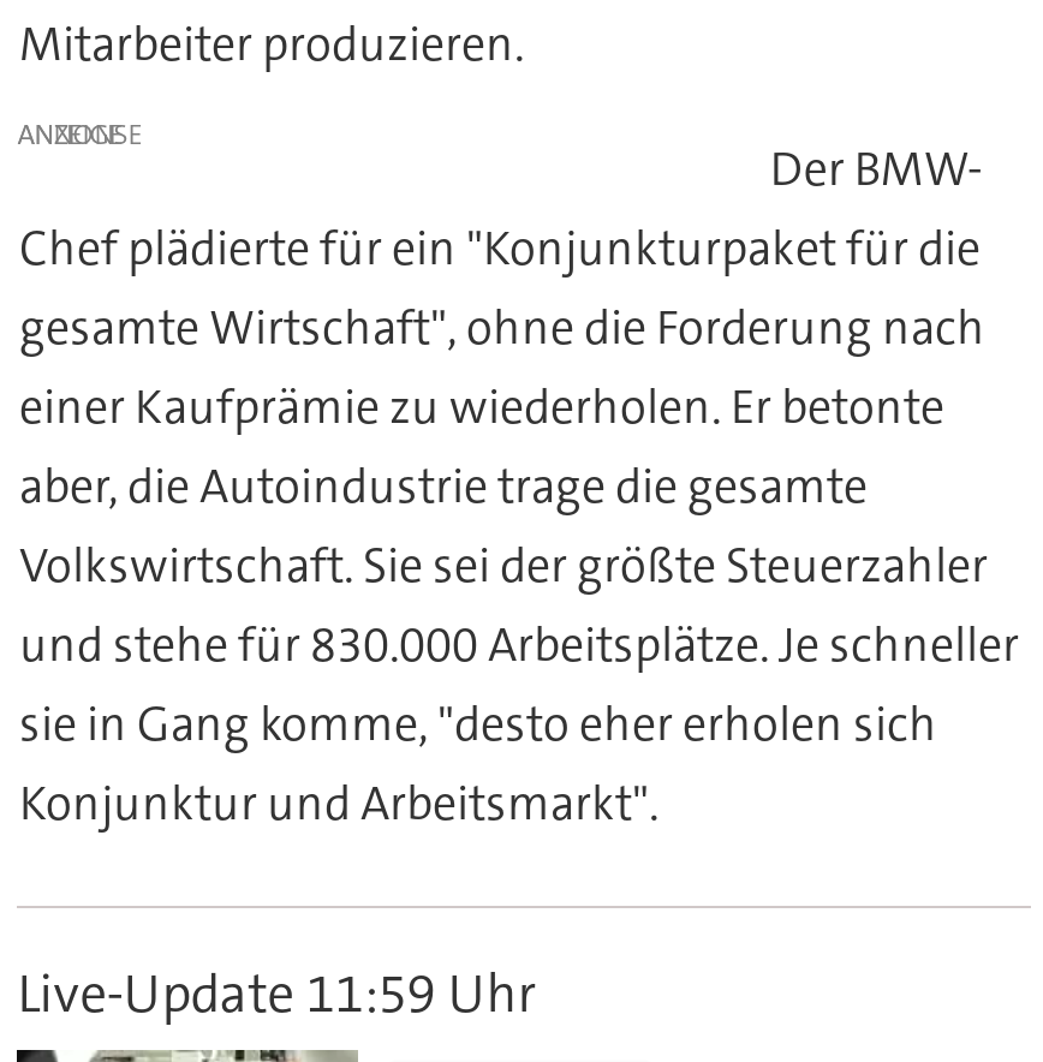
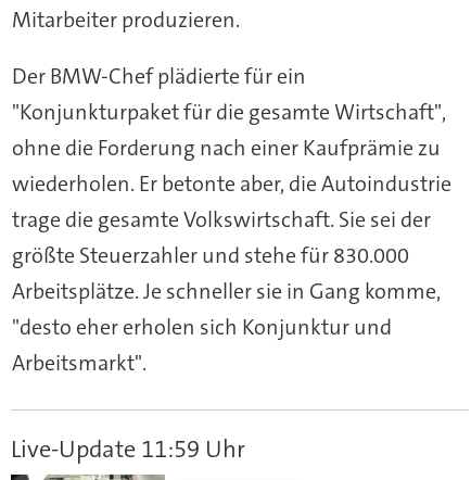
- ANZEIGE
- Der BMW-
- Chef plädierte für ein "Konjunkturpaket für die
- gesamte Wirtschaft", ohne die Forderung nach
- einer Kaufprämie zu wiederholen. Er betonte
- aber, die Autoindustrie trage die gesamte
- Volkswirtschaft. Sie sei der größte Steuerzahler
- und stehe für 830.000 Arbeitsplätze. Je schneller
- sie in Gang komme, "desto eher erholen sich
- Konjunktur und Arbeitsmarkt".
+ Der BMW-Chef plädierte für ein
+ "Konjunkturpaket für die gesamte Wirtschaft",
+ ohne die Forderung nach einer Kaufprämie zu
+ wiederholen. Er betonte aber, die Autoindustrie
+ trage die gesamte Volkswirtschaft. Sie sei der
+ größte Steuerzahler und stehe für 830.000
+ Arbeitsplätze. Je schneller sie in Gang komme,
+ "desto eher erholen sich Konjunktur und
+ Arbeitsmarkt".
